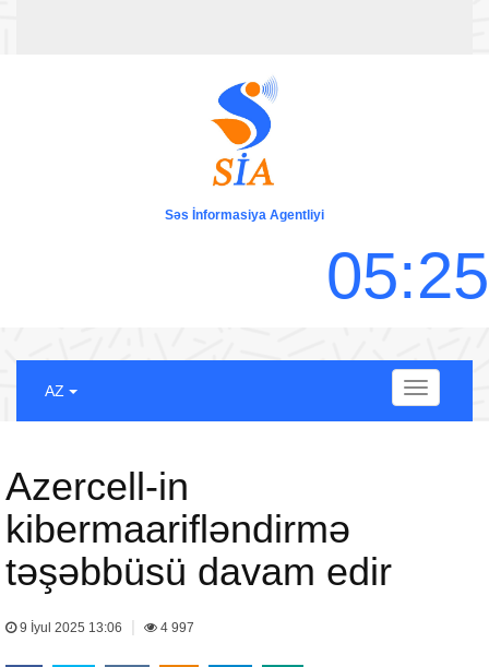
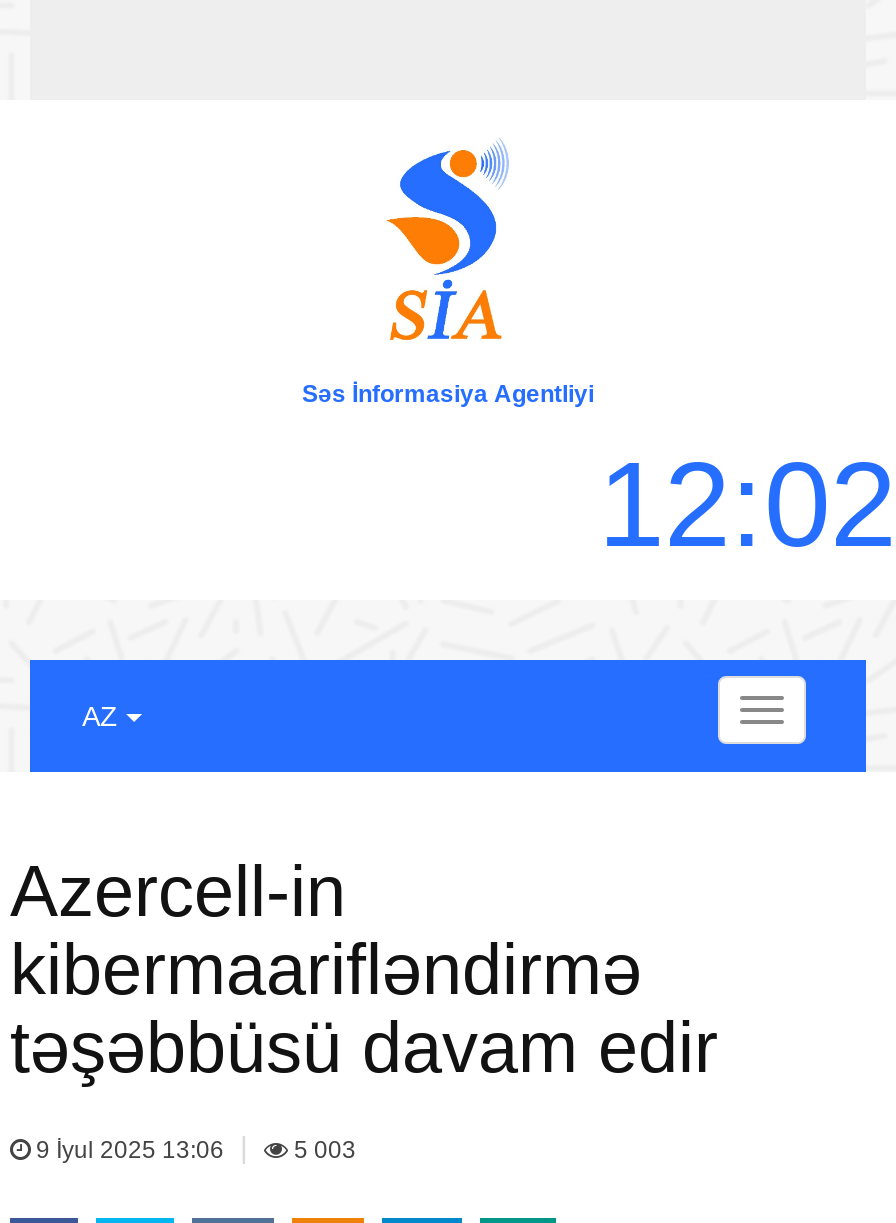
- 05:25
+ 12:02

- 4 997
+ 5 003
